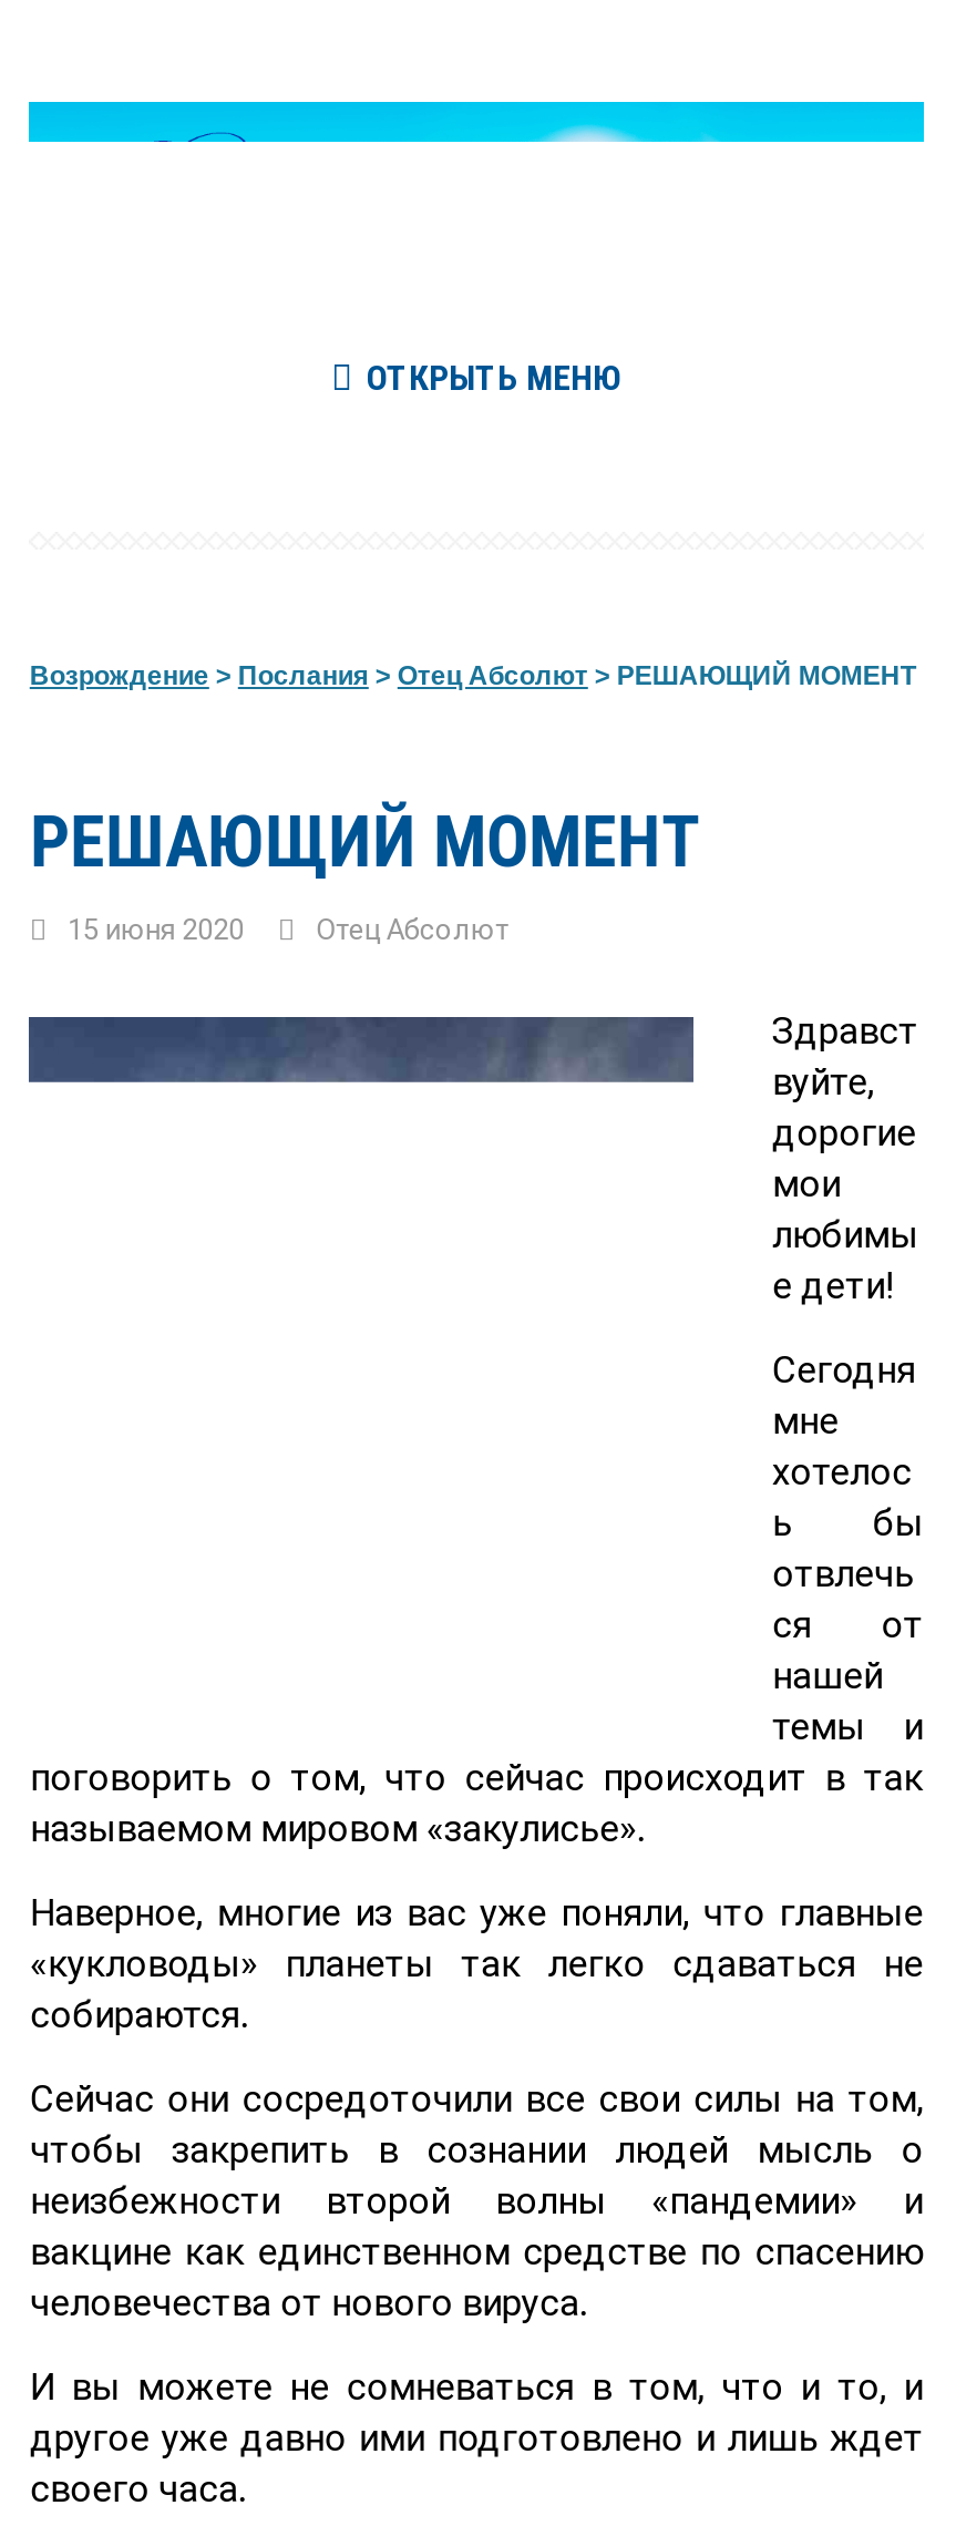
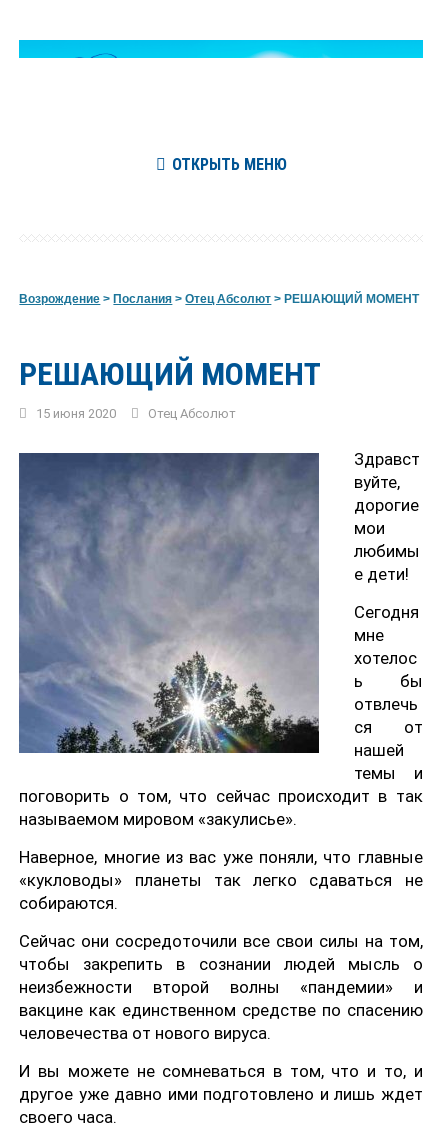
+ [image]
